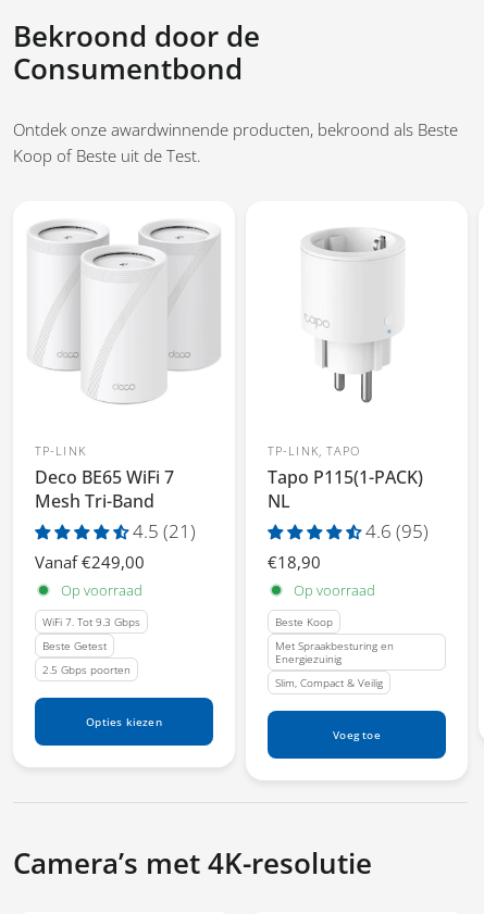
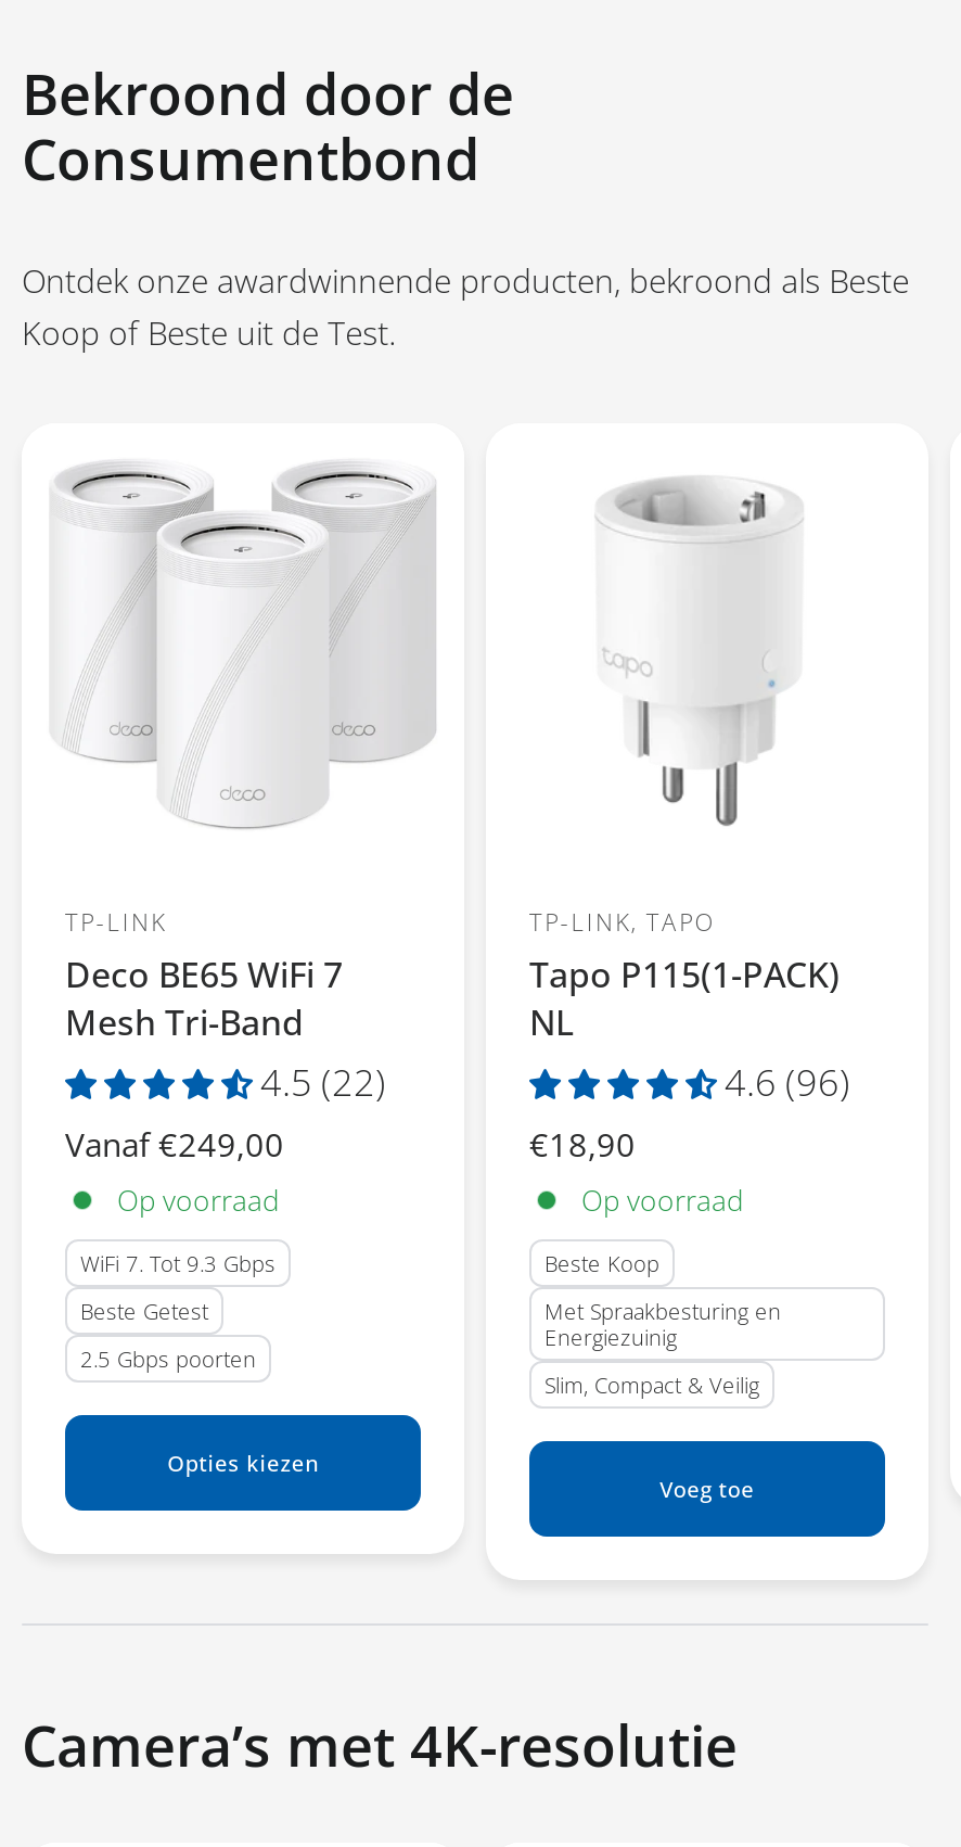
- 4.5 (21)
+ 4.5 (22)

- 4.6 (95)
+ 4.6 (96)
